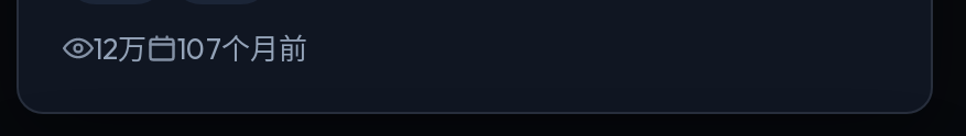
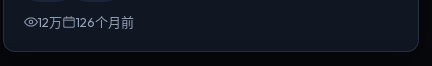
- 12万 107个月前
+ 12万 126个月前
